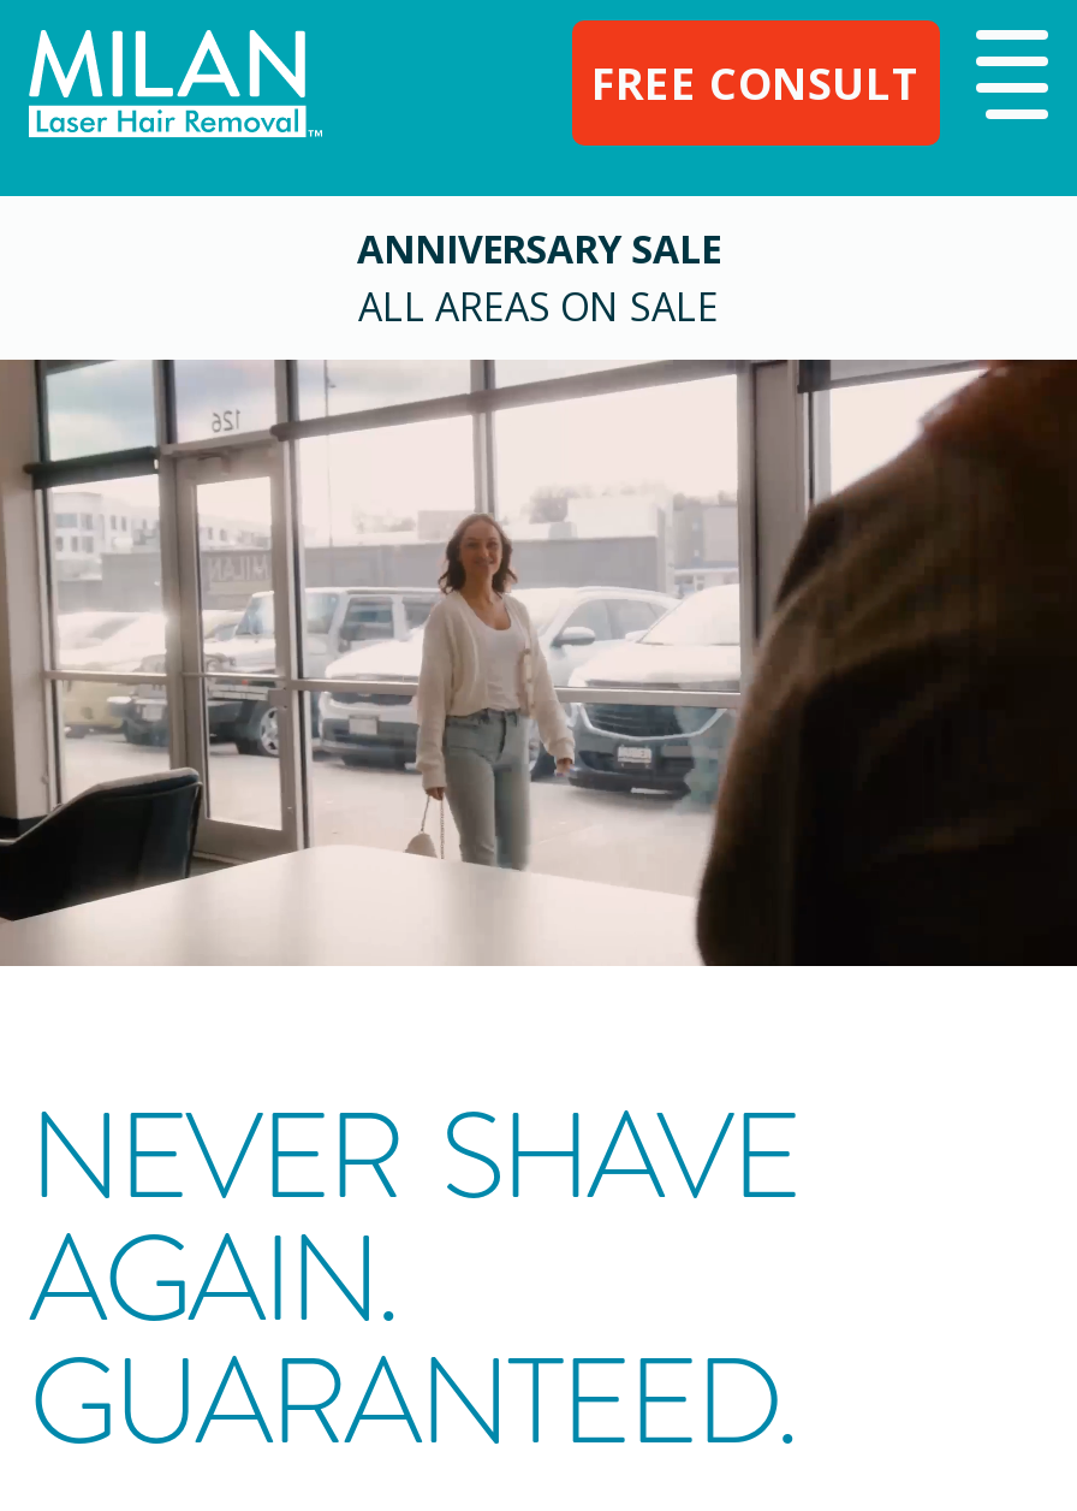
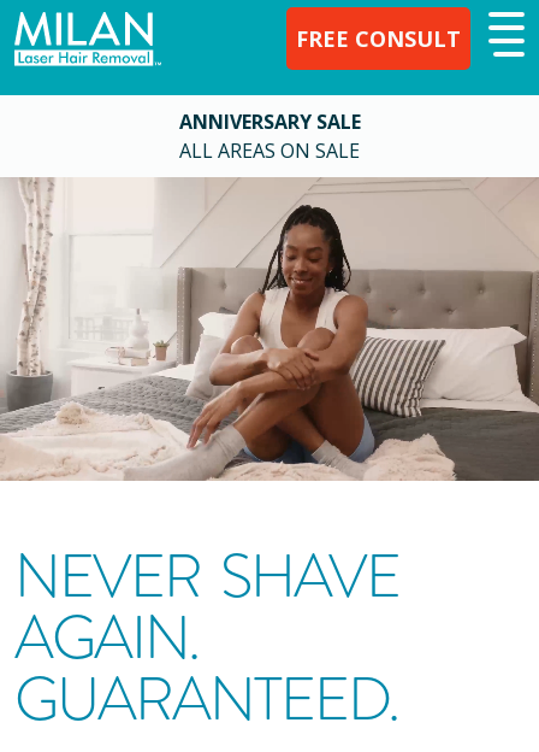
- [image]
+ [image]
